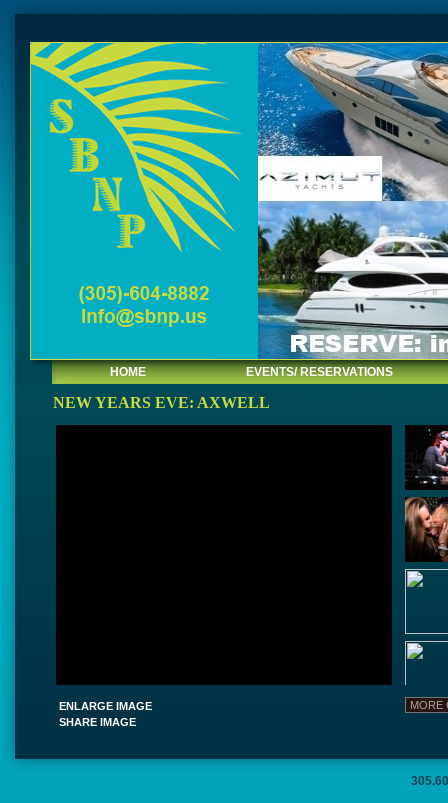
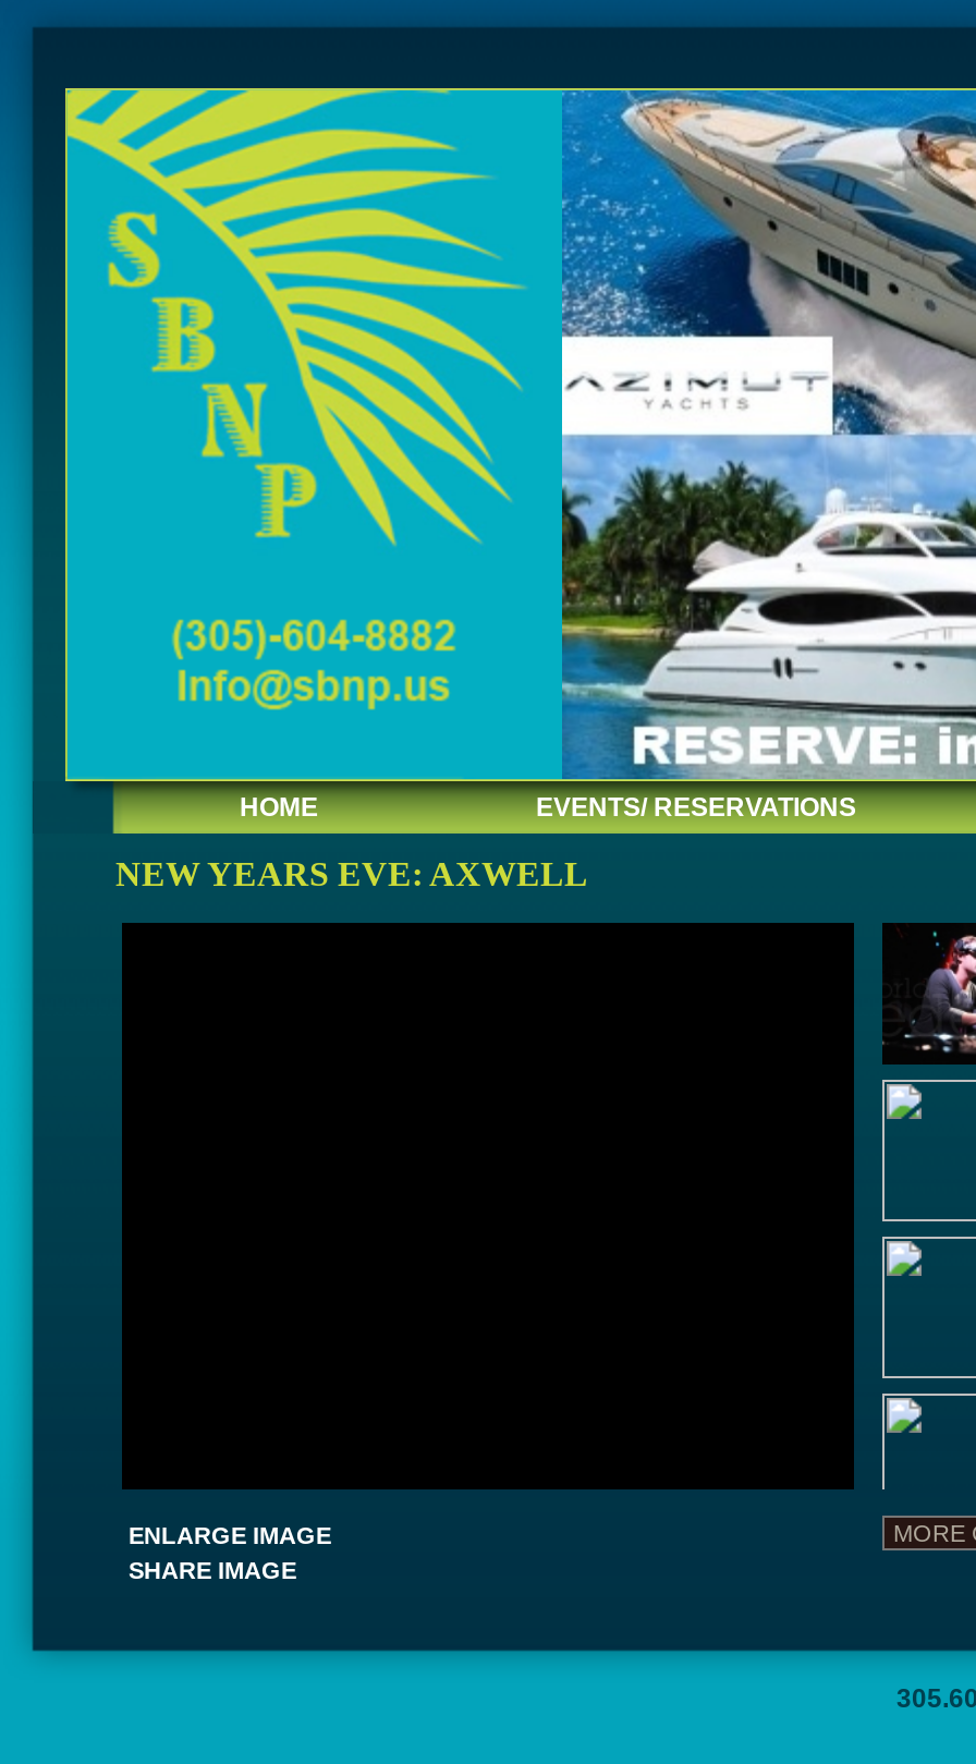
- [image]
+ [image]
